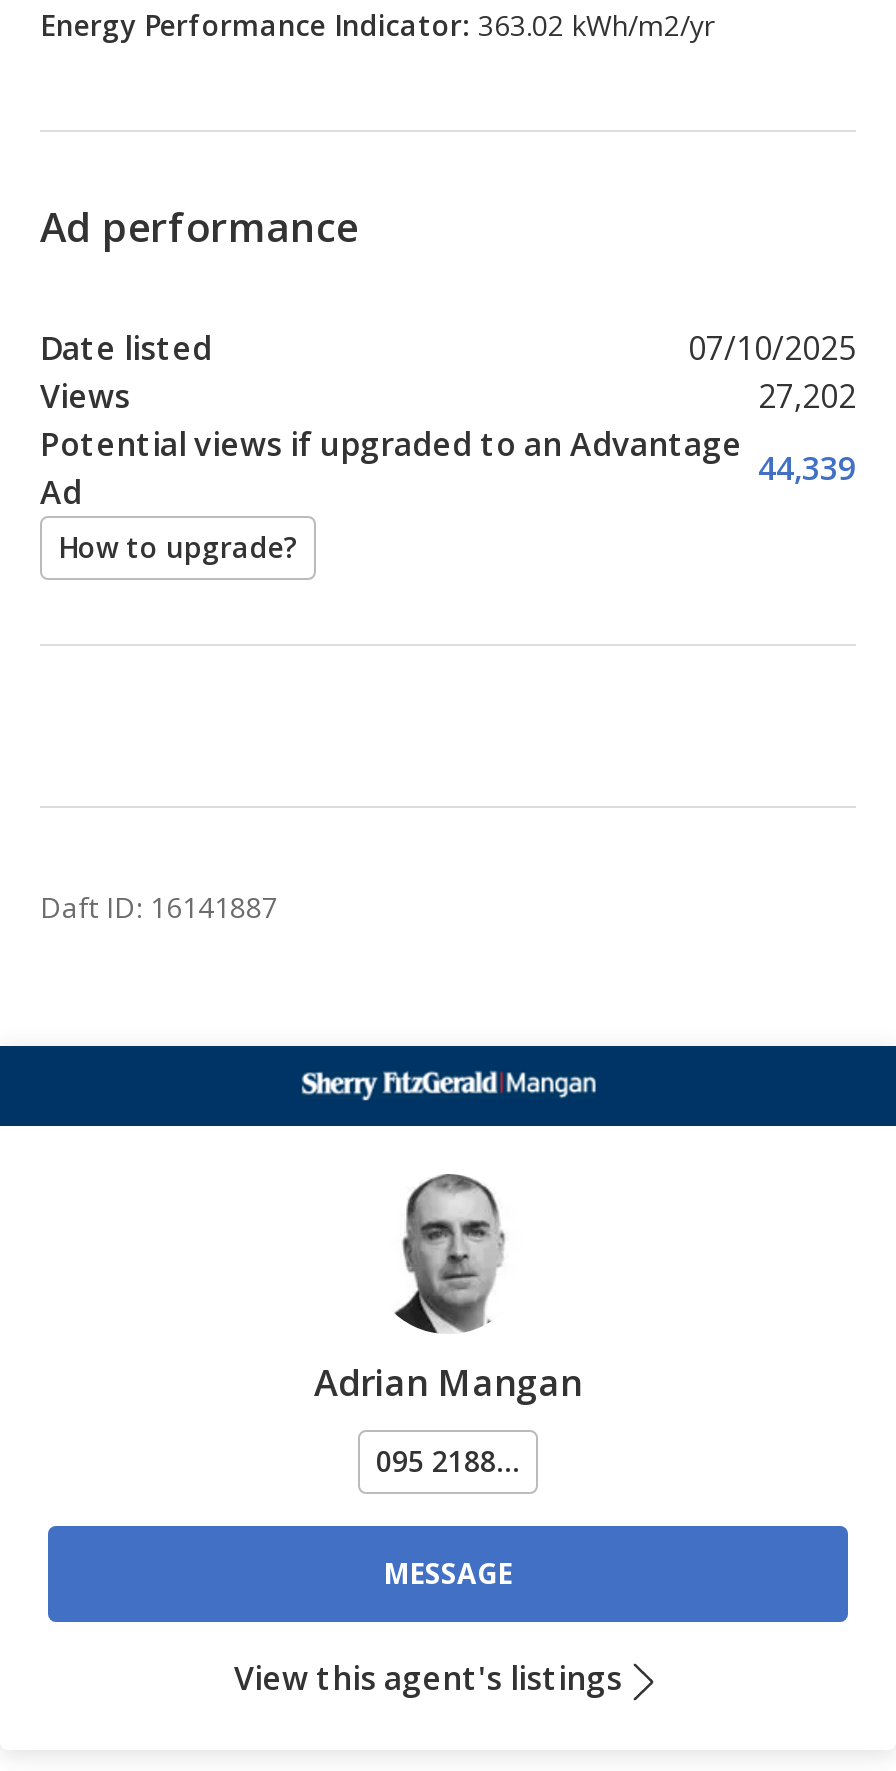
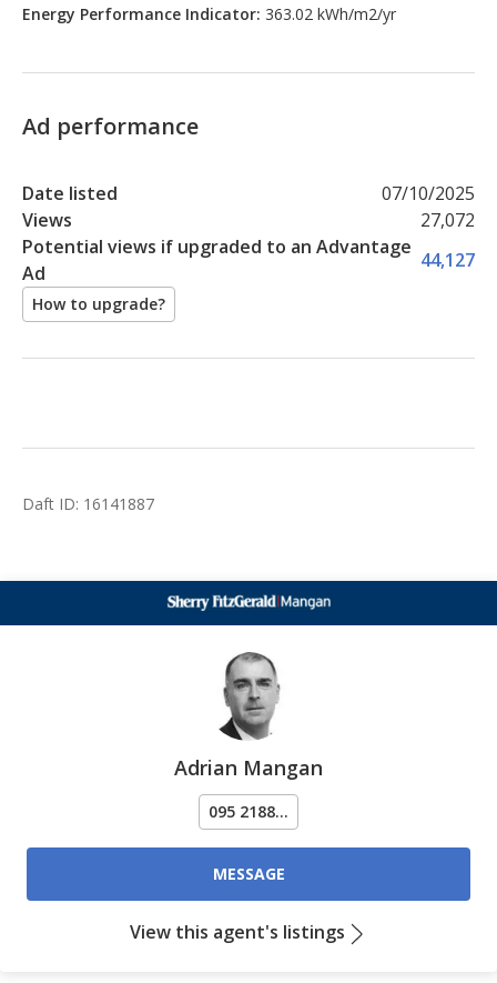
- 27,202
+ 27,072

- 44,339
+ 44,127
